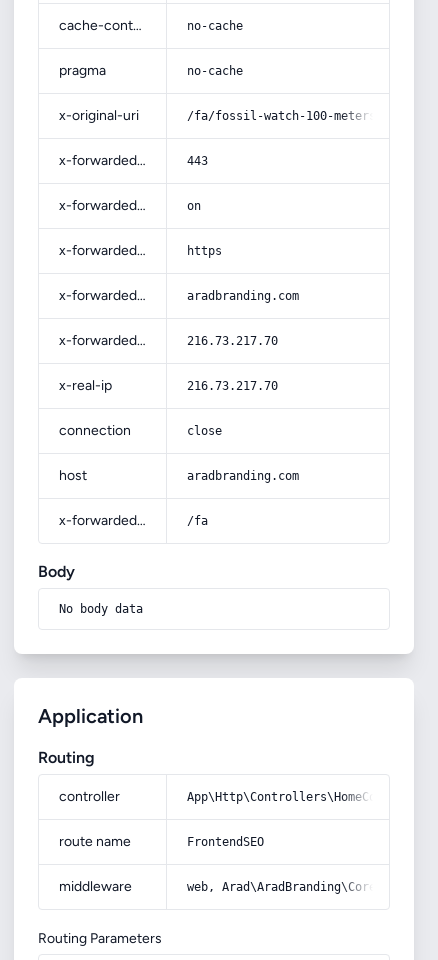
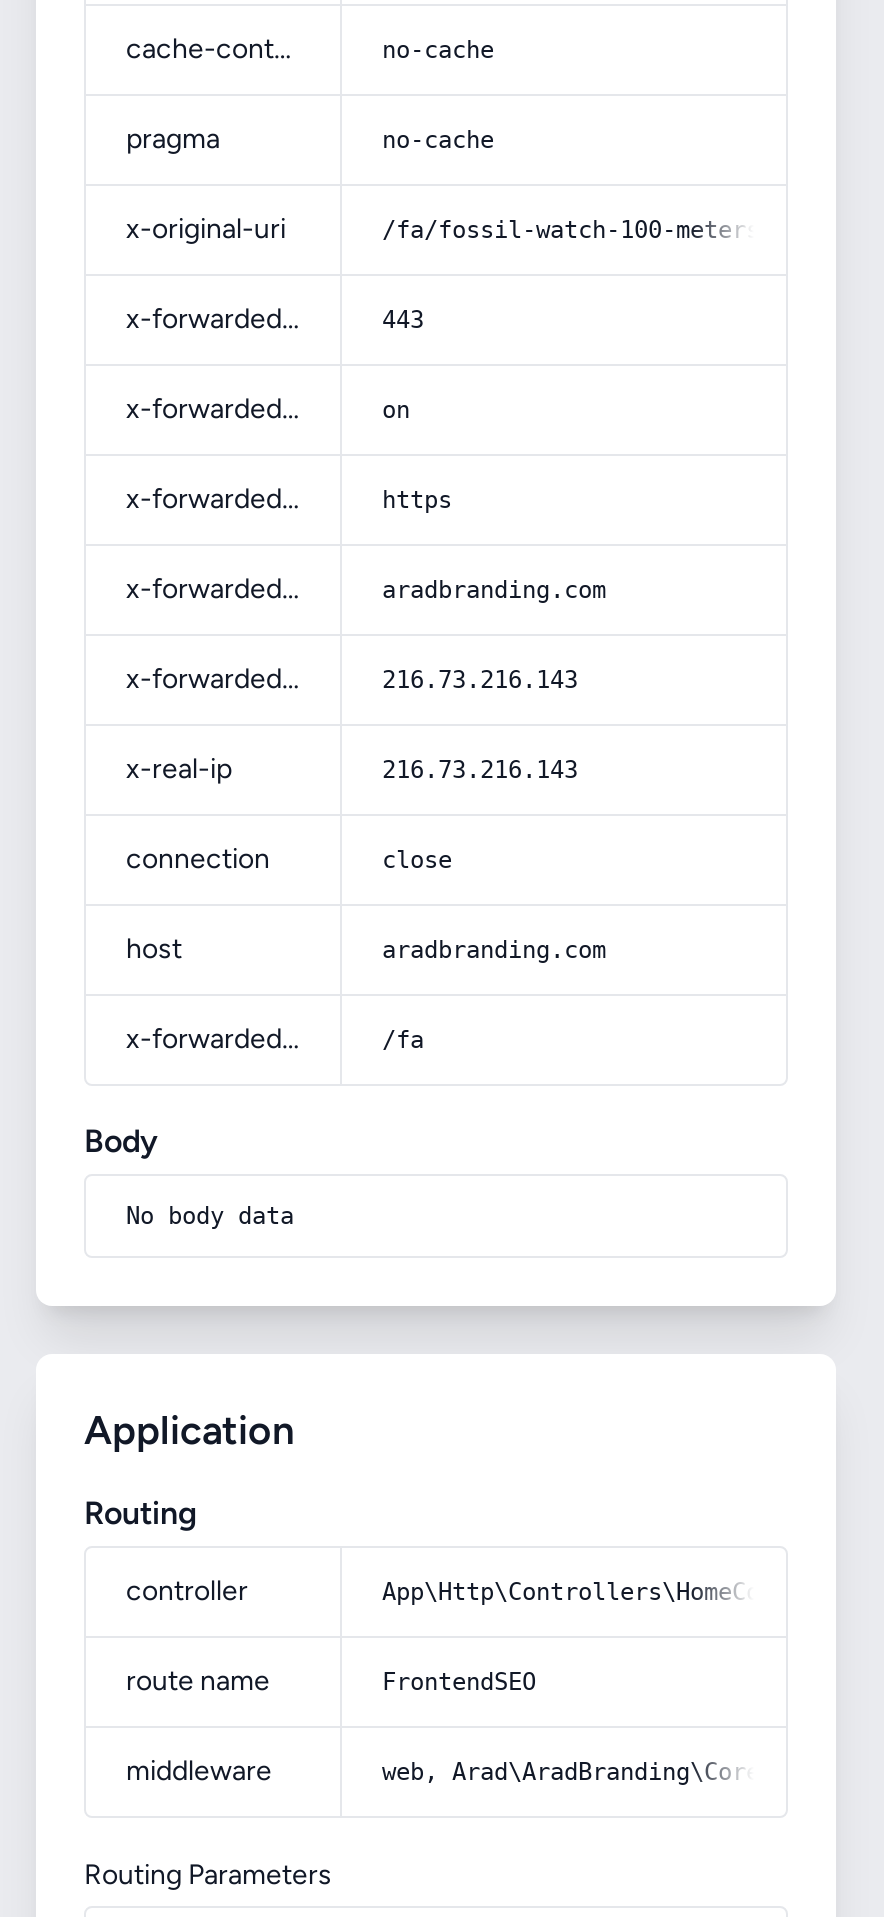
- 216.73.217.70
+ 216.73.216.143

- 216.73.217.70
+ 216.73.216.143
